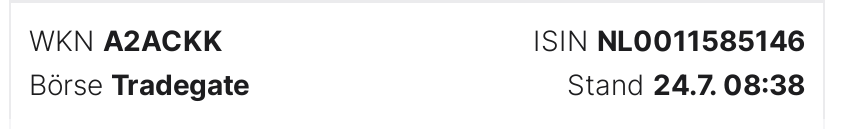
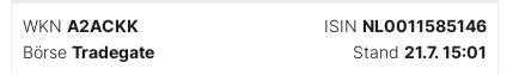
- Stand 24.7. 08:38
+ Stand 21.7. 15:01
